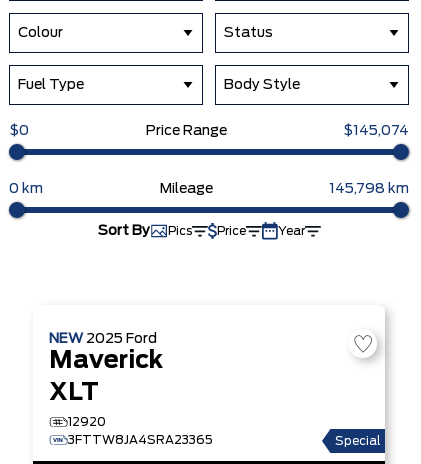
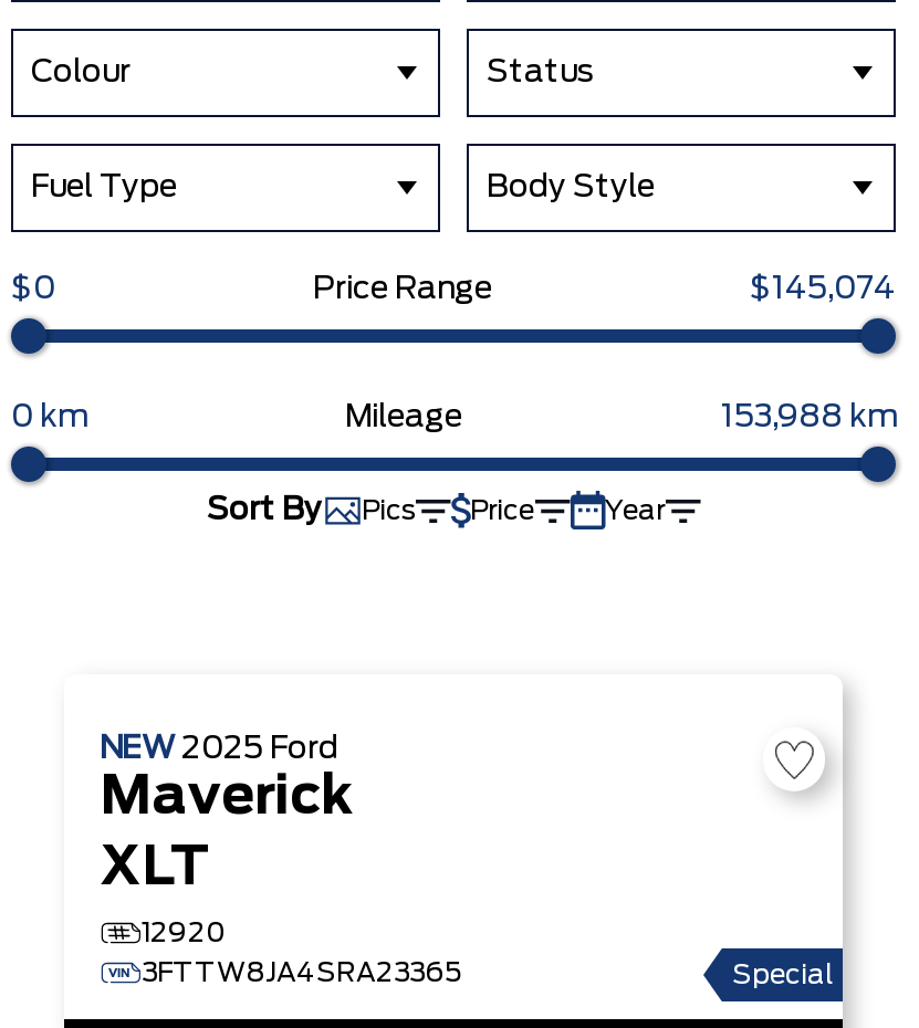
- 145,798 km
+ 153,988 km
